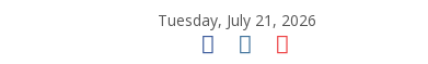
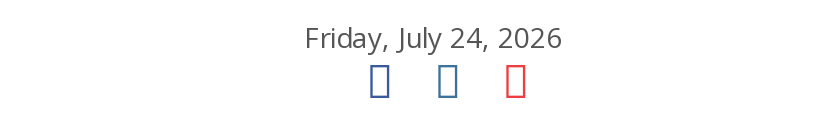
- Tuesday, July 21, 2026
+ Friday, July 24, 2026
